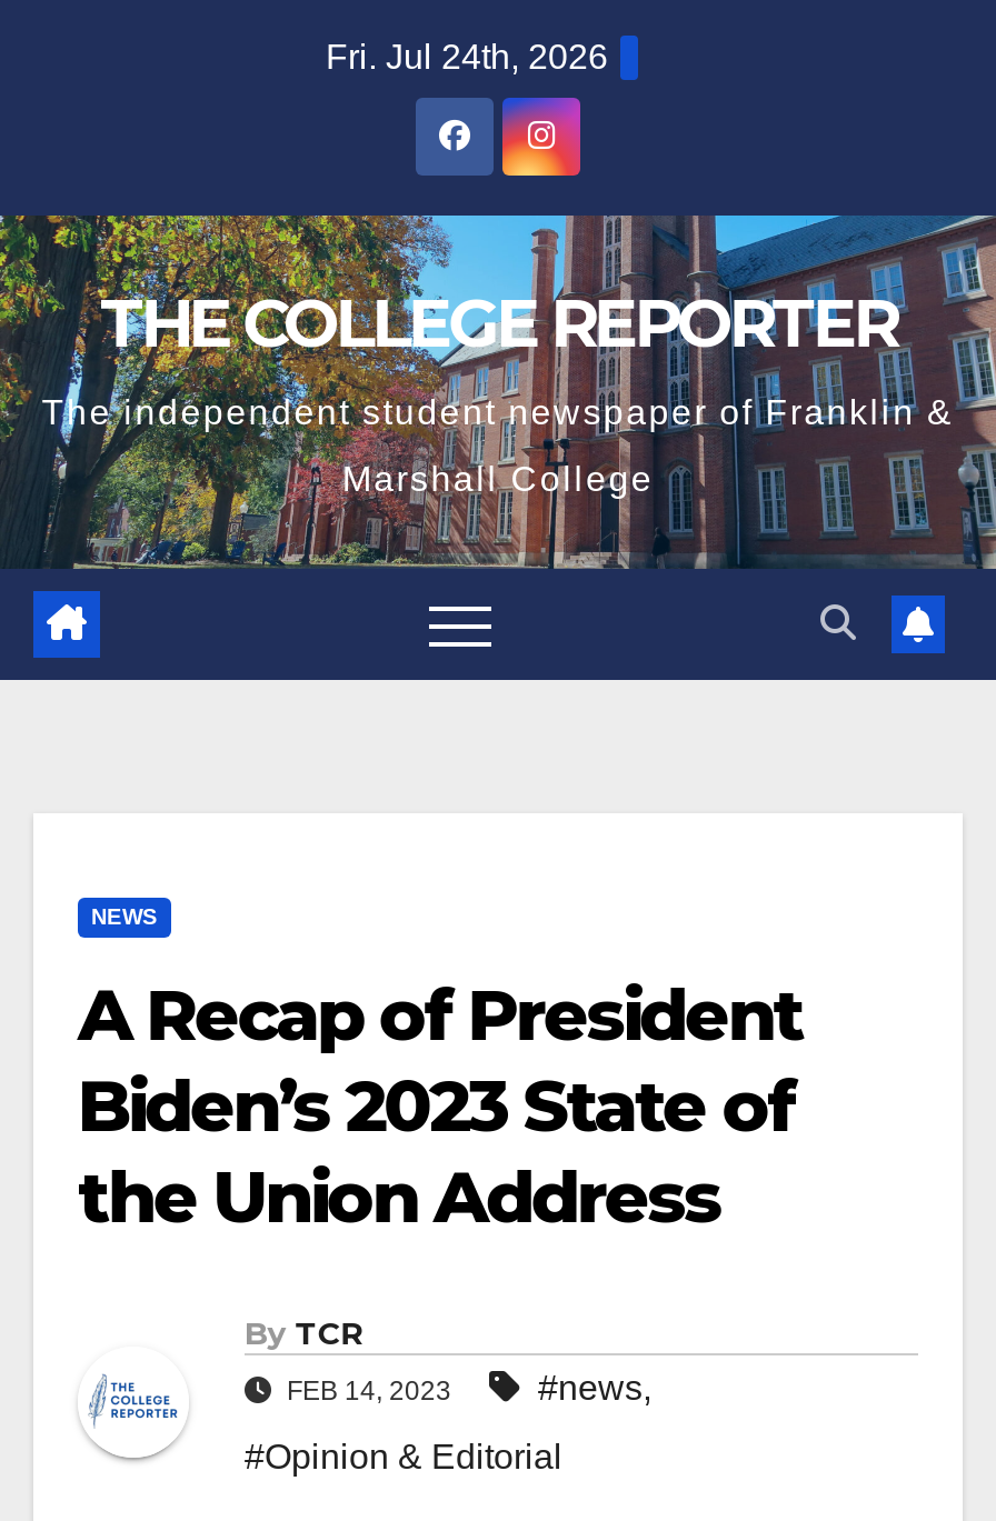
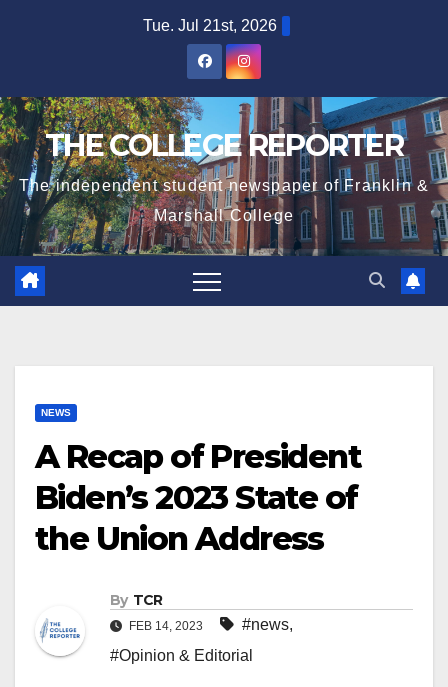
- Fri. Jul 24th, 2026
+ Tue. Jul 21st, 2026
